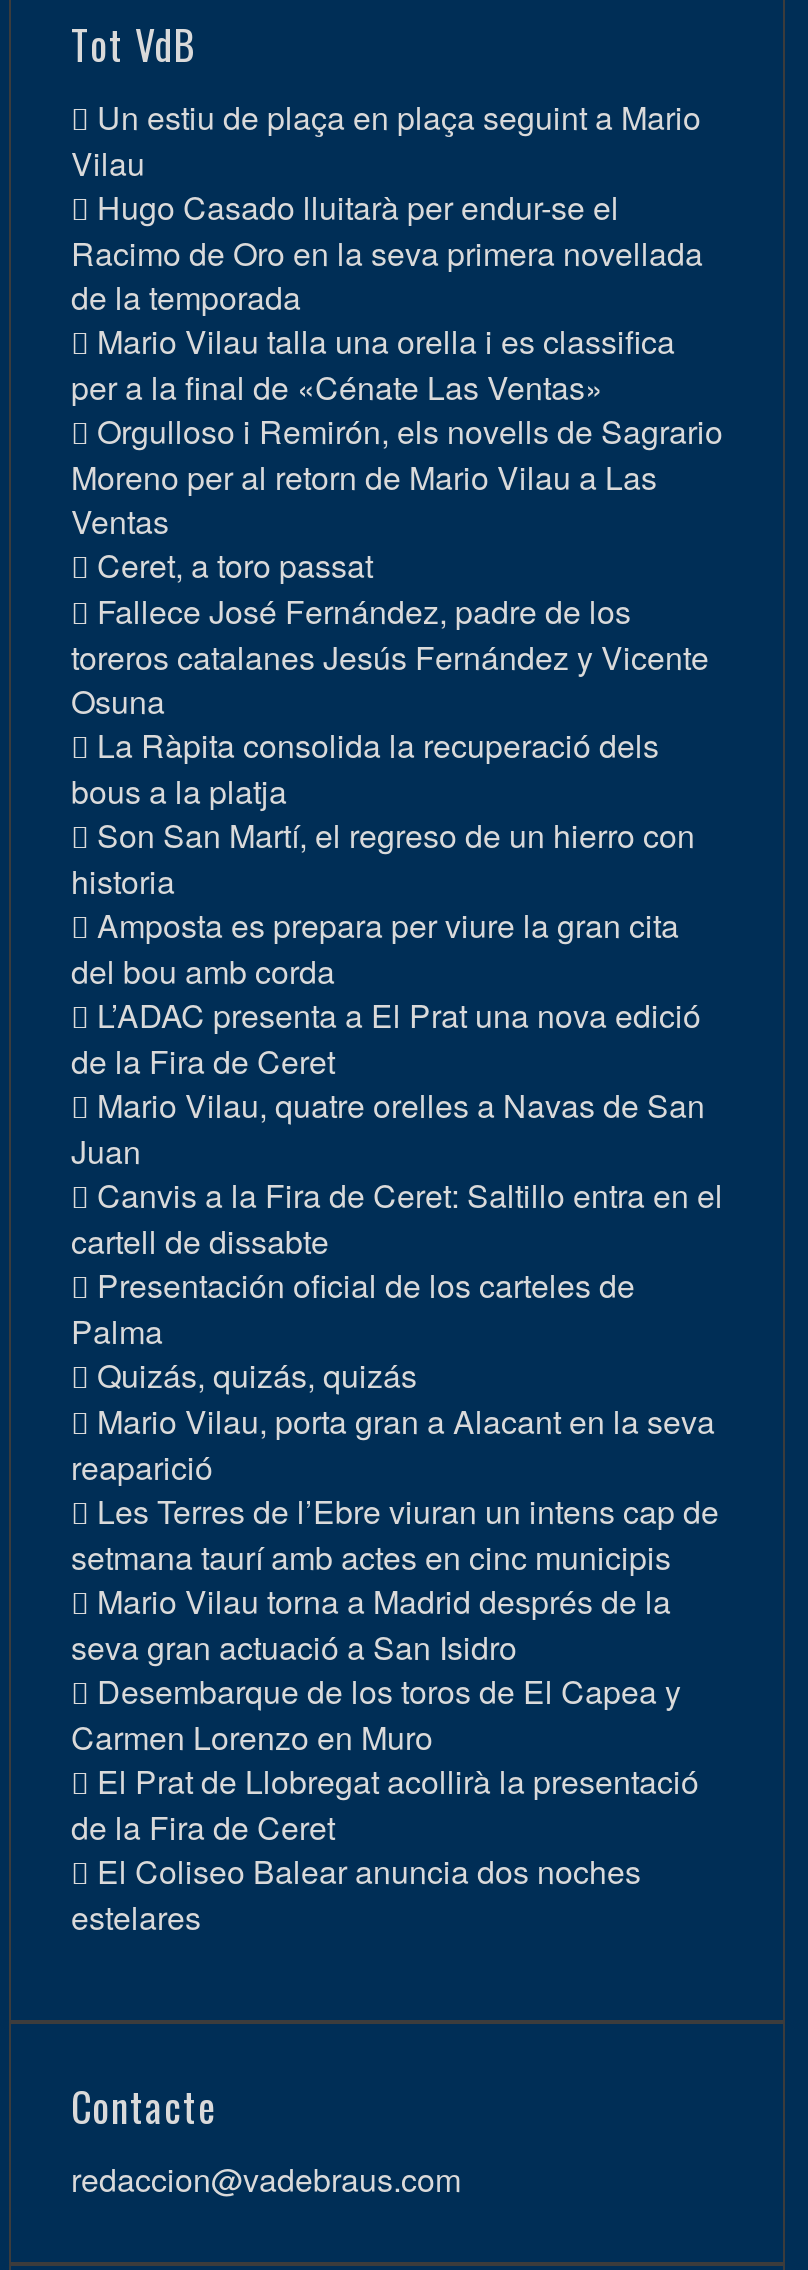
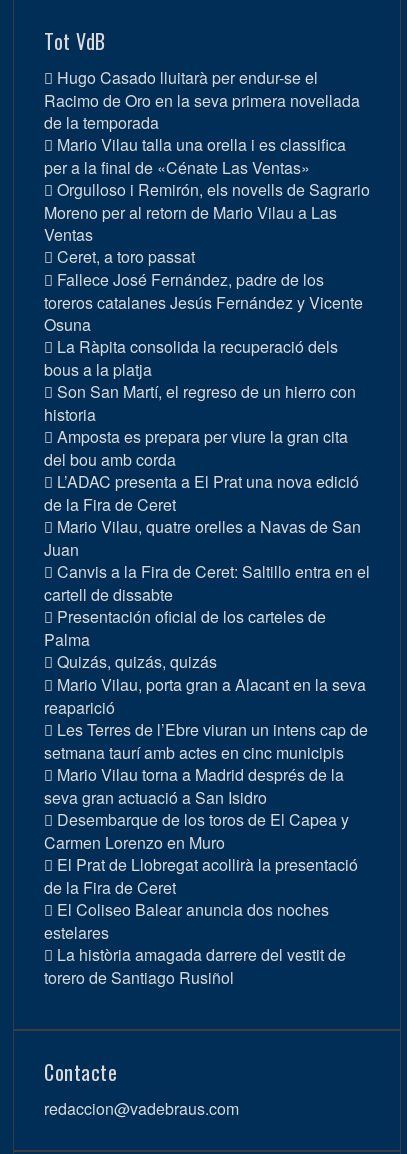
- Un estiu de plaça en plaça seguint a Mario
- Vilau

moved up: Hugo Casado lluitarà per endur-se el | Racimo de Oro en la seva primera novellada | de la temporada | ... | El Coliseo Balear anuncia dos noches | estelares

+ La història amagada darrere del vestit de
+ torero de Santiago Rusiñol
